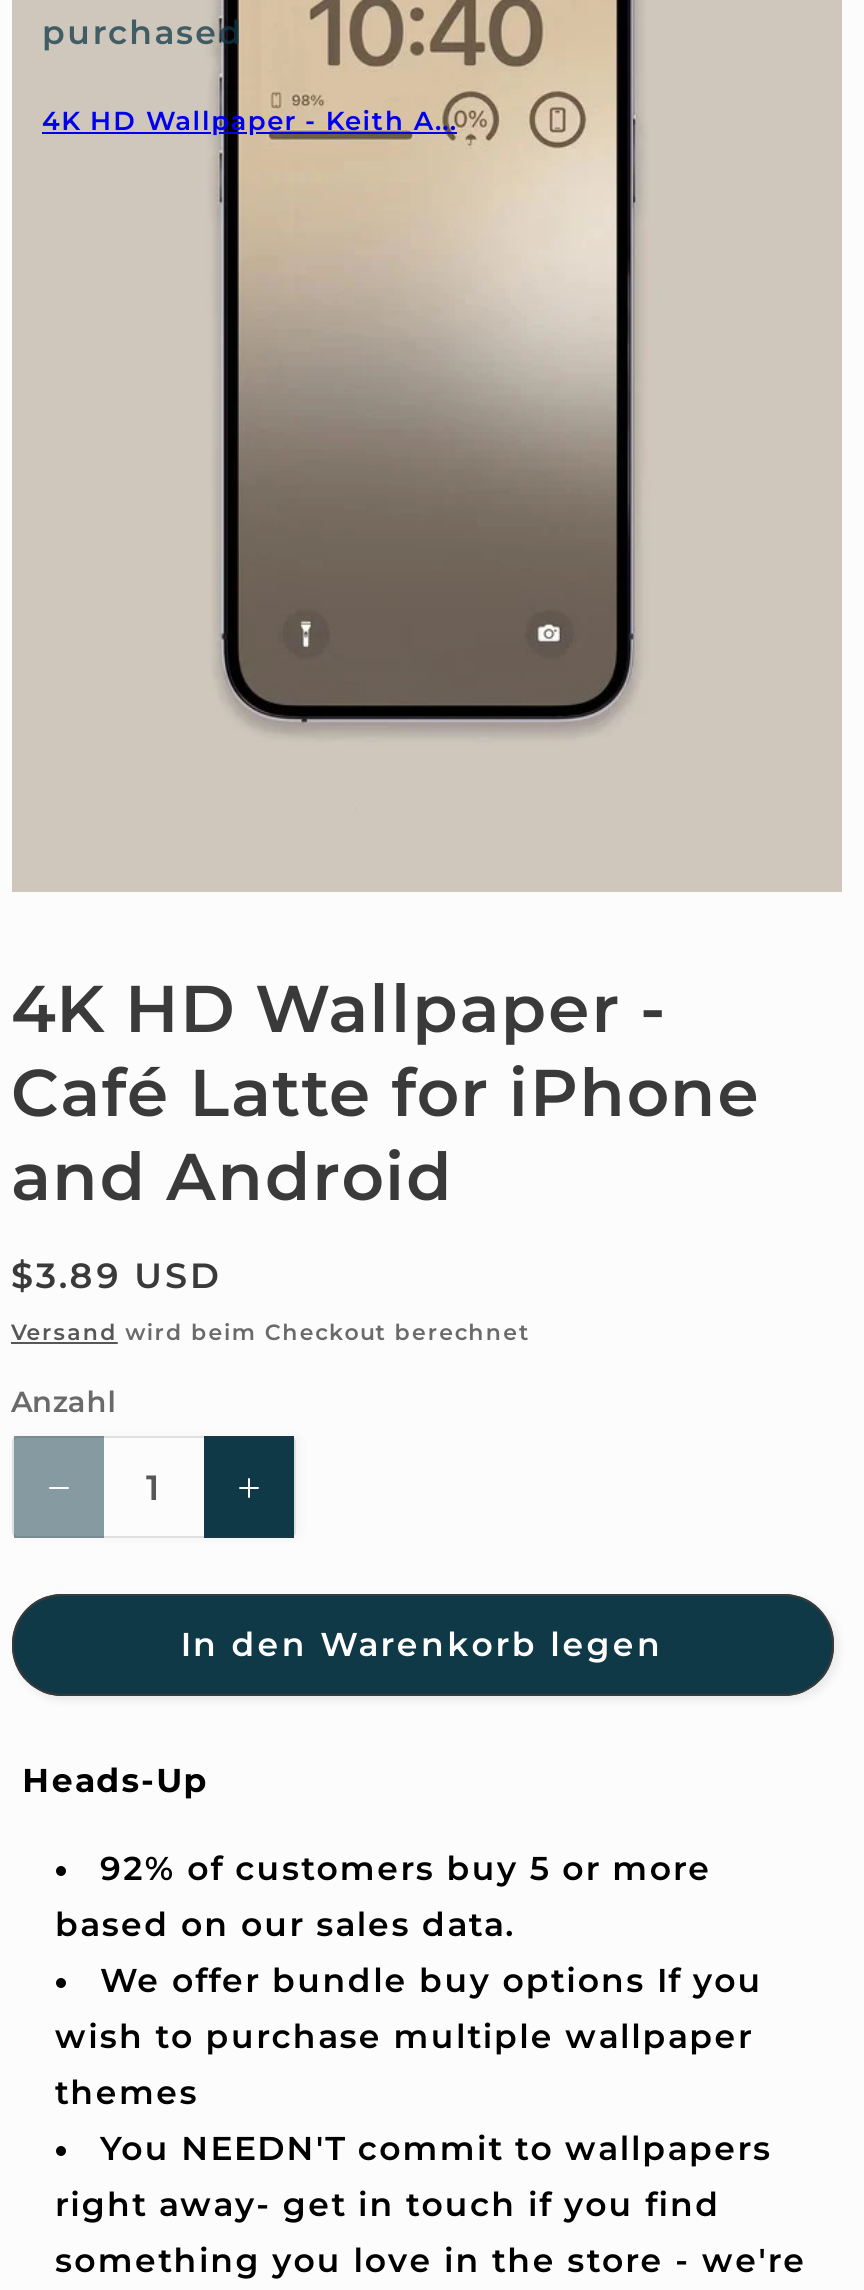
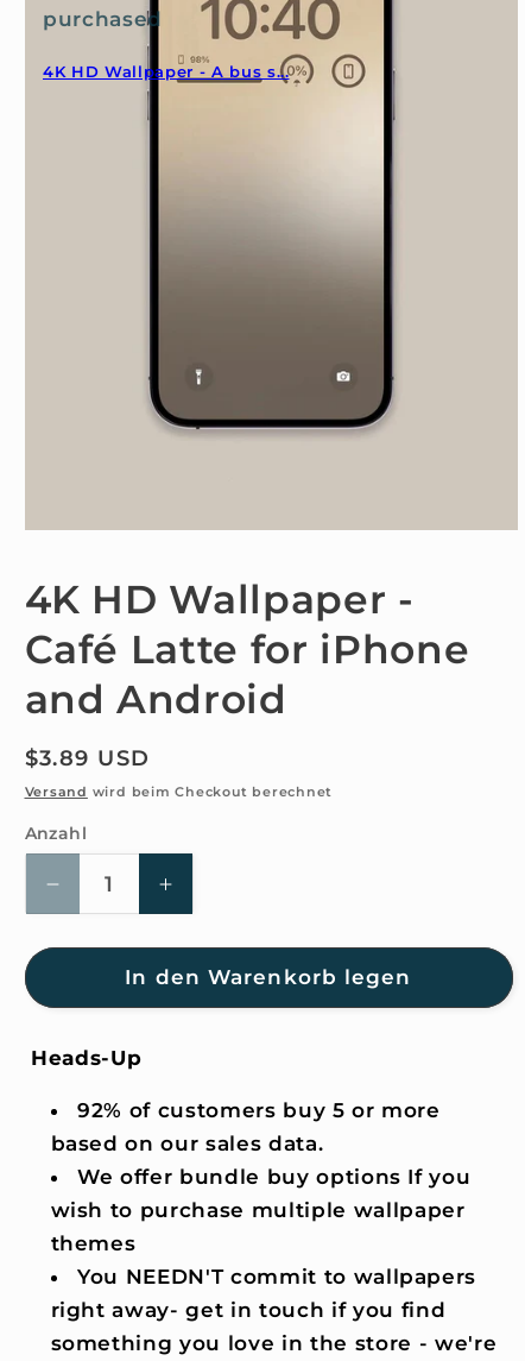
- 4K HD Wallpaper - Keith A...
+ 4K HD Wallpaper - A bus s...
